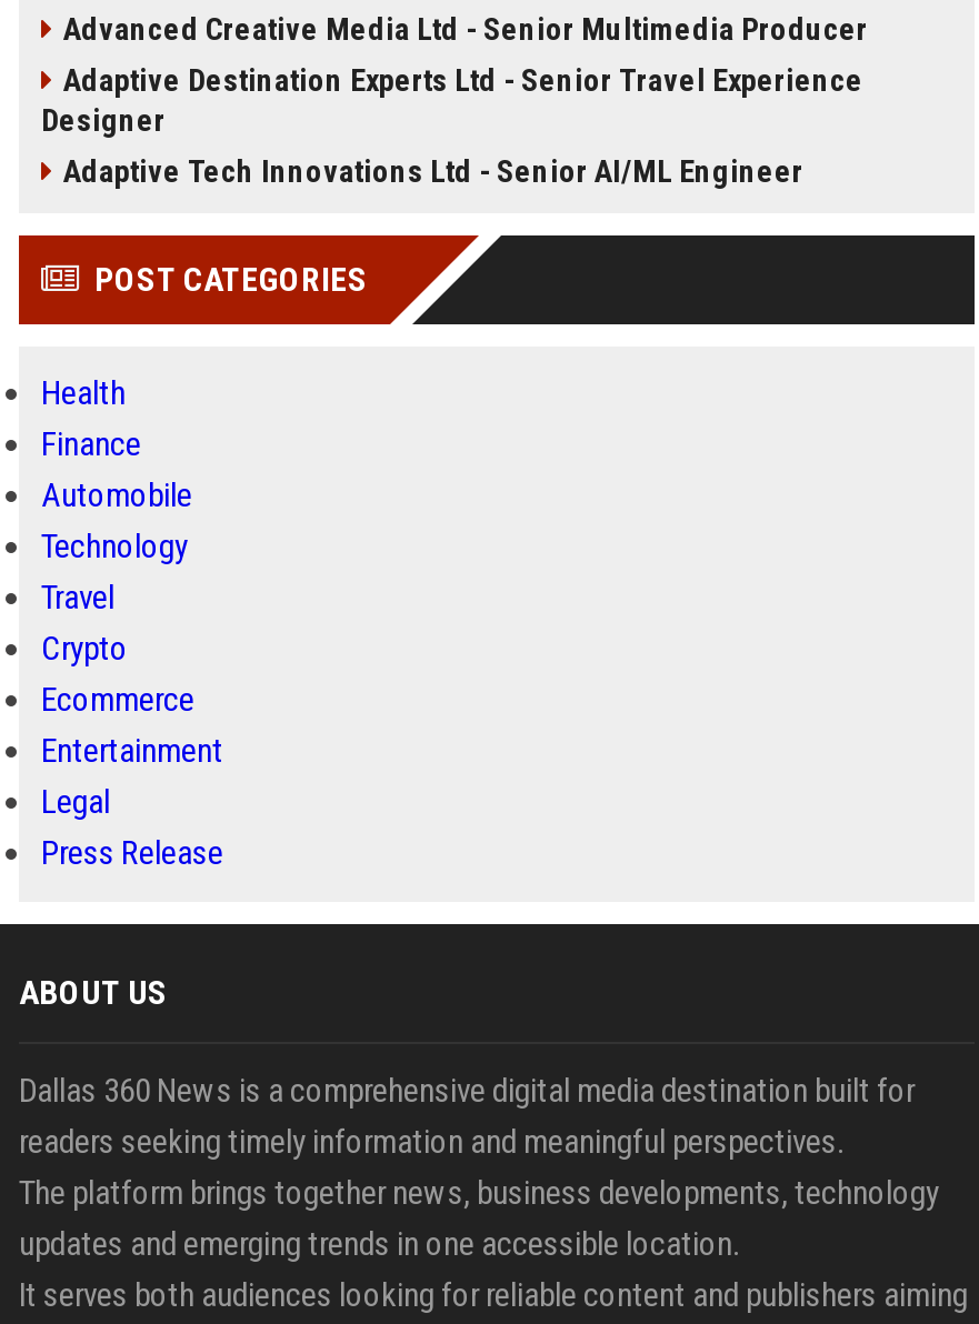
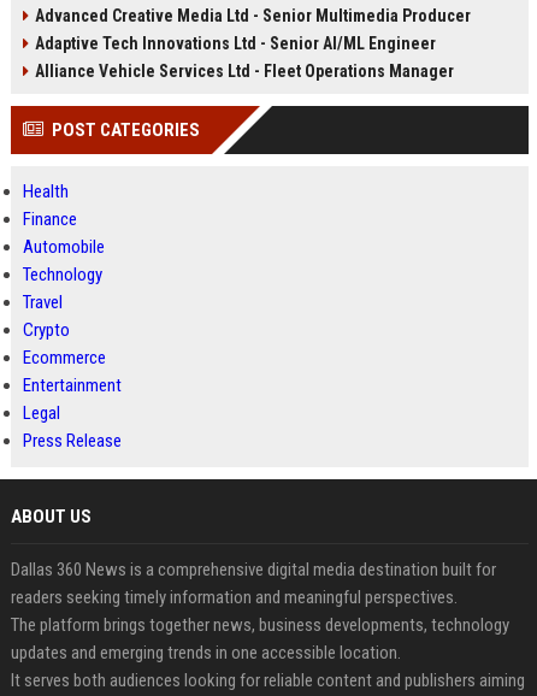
- Adaptive Destination Experts Ltd - Senior Travel Experience
- Designer

moved up: Adaptive Tech Innovations Ltd - Senior AI/ML Engineer

+ Alliance Vehicle Services Ltd - Fleet Operations Manager
